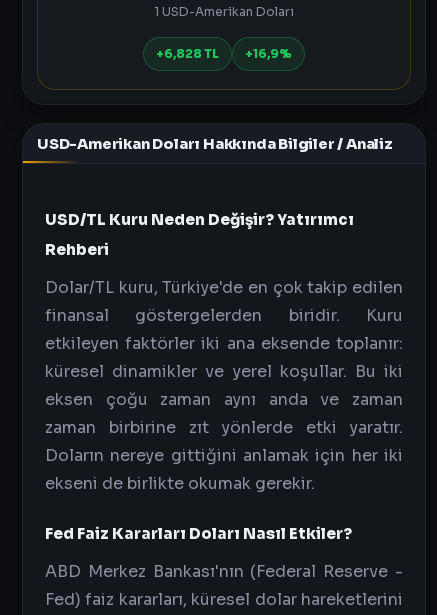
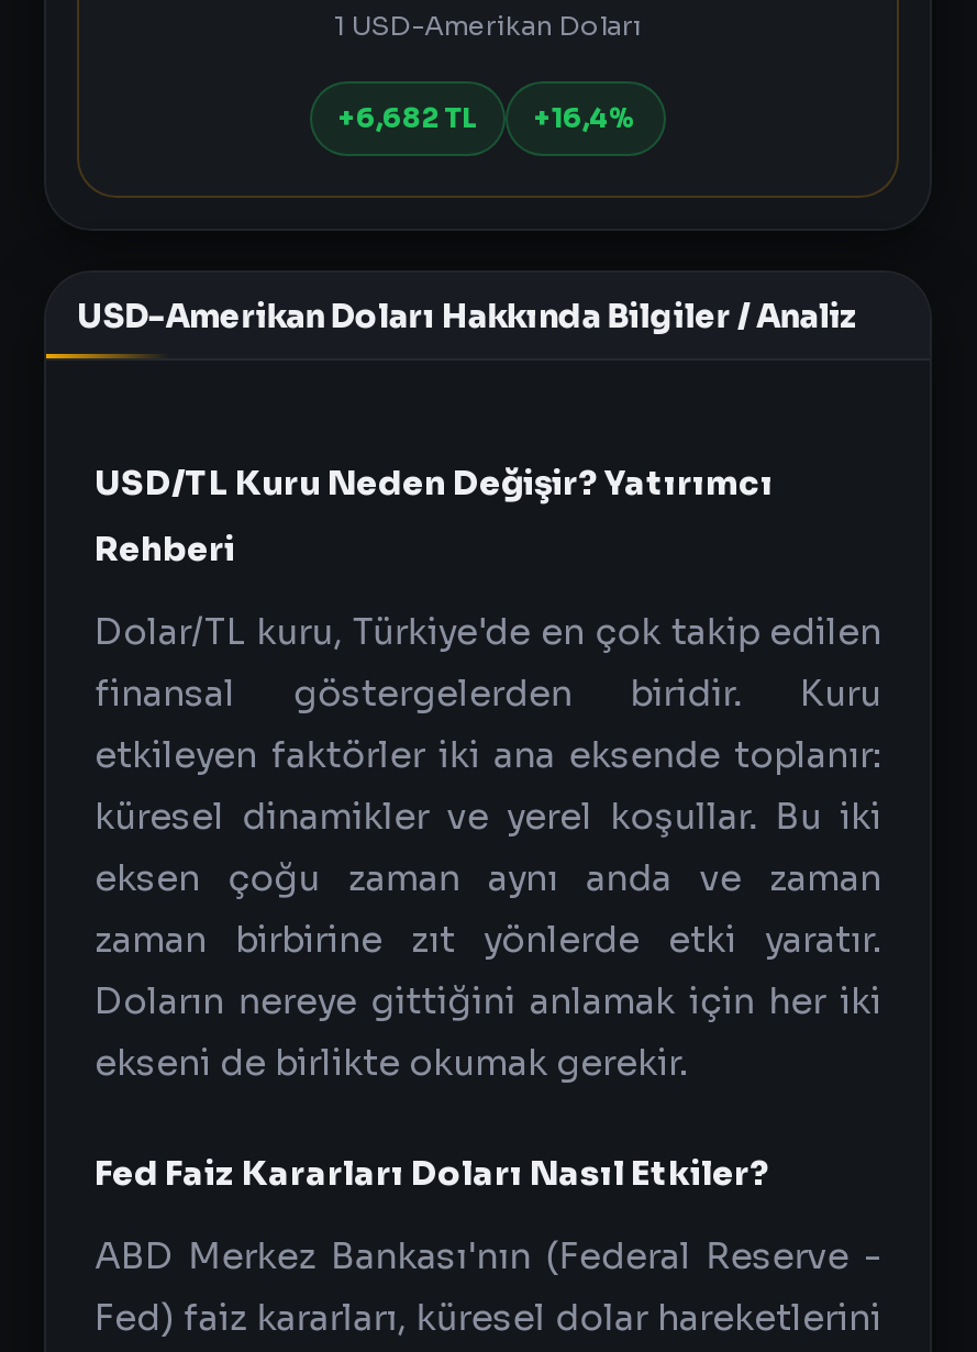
- +6,828 TL
+ +6,682 TL

- +16,9%
+ +16,4%
